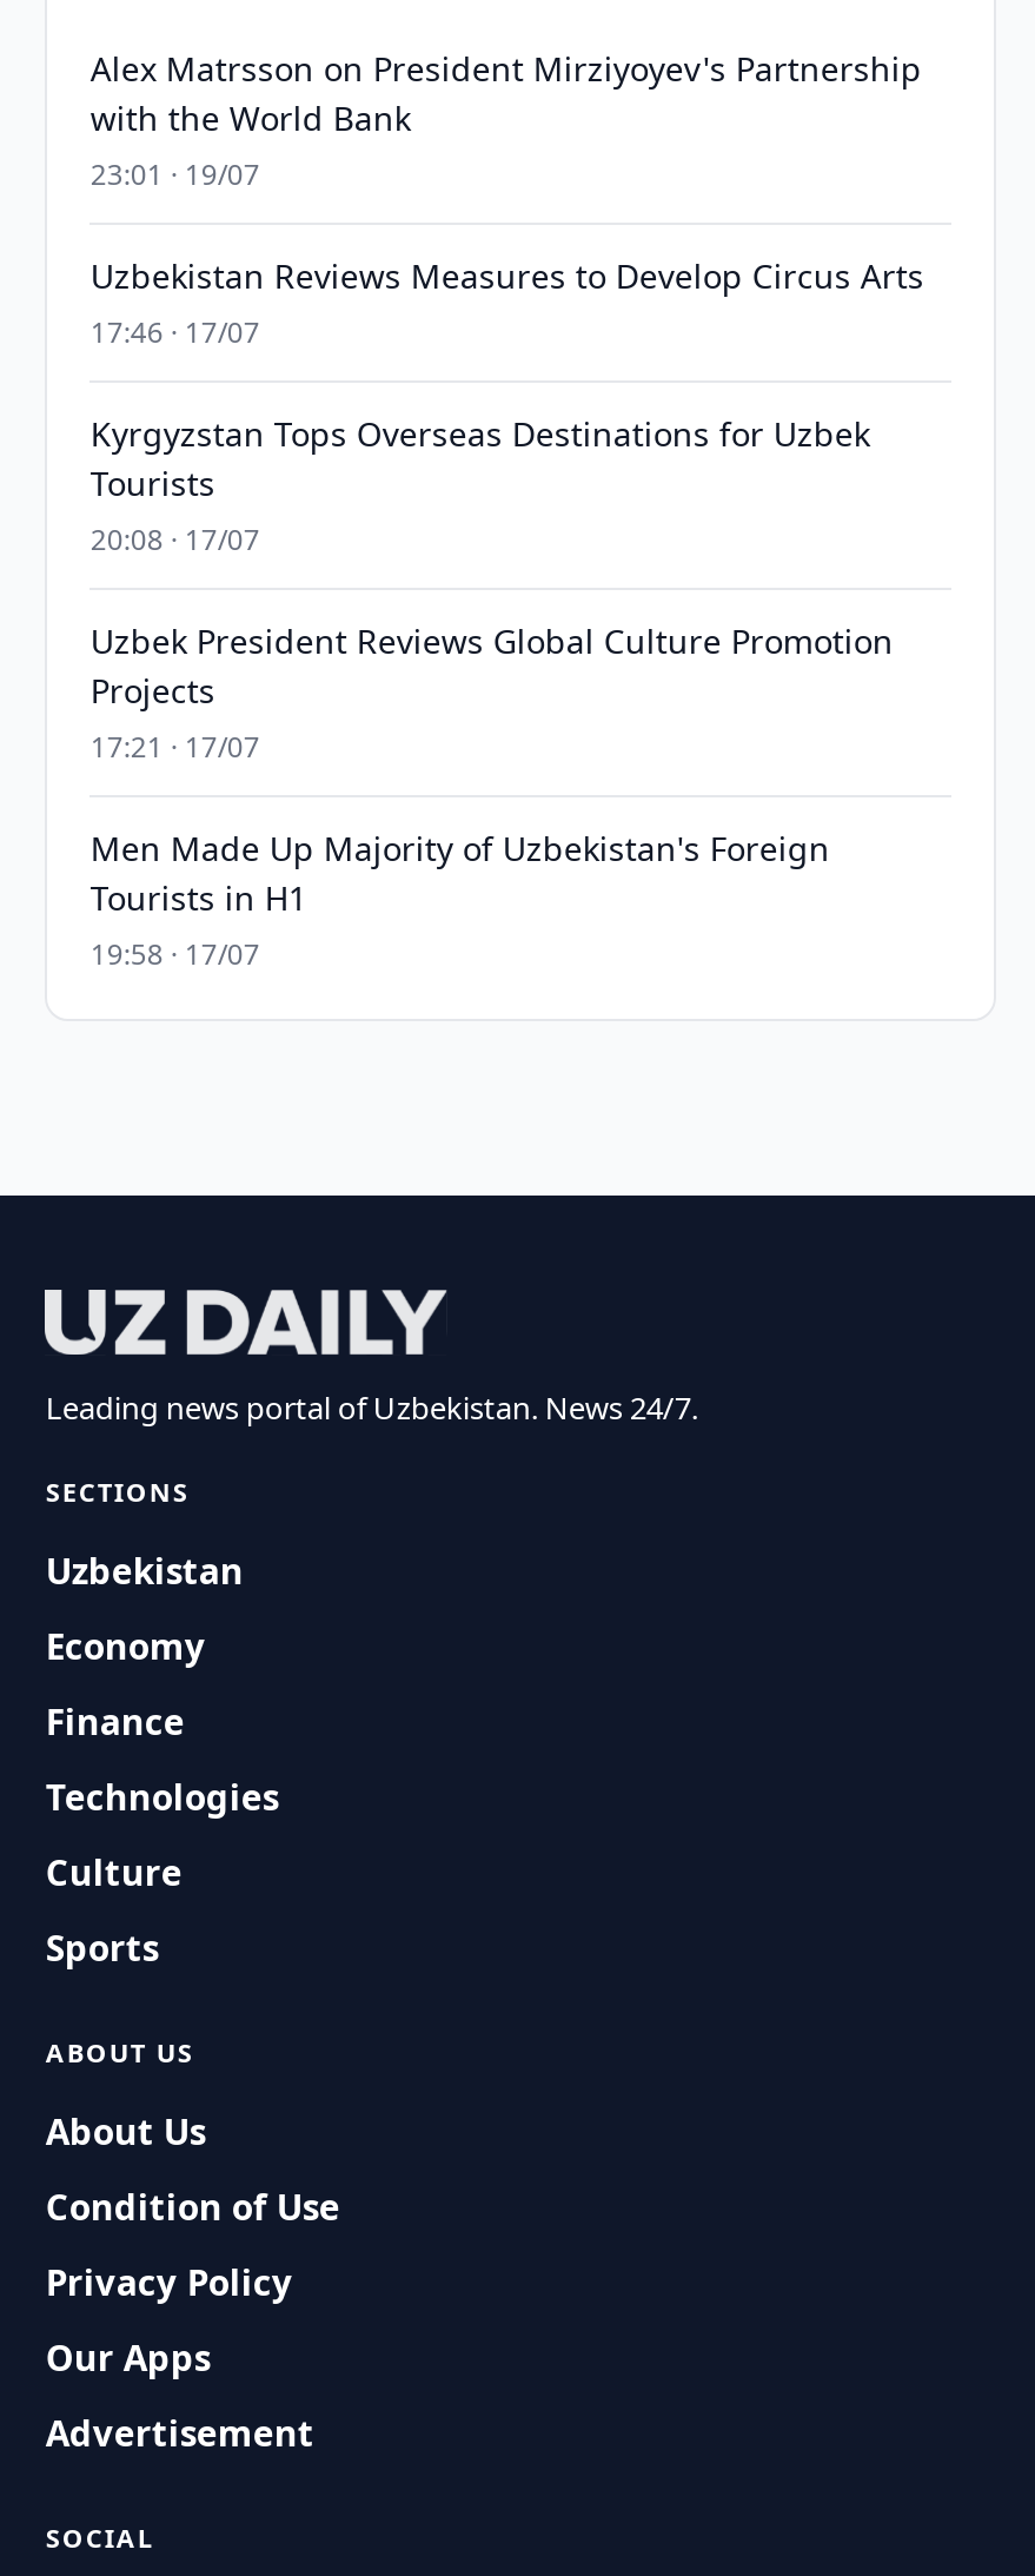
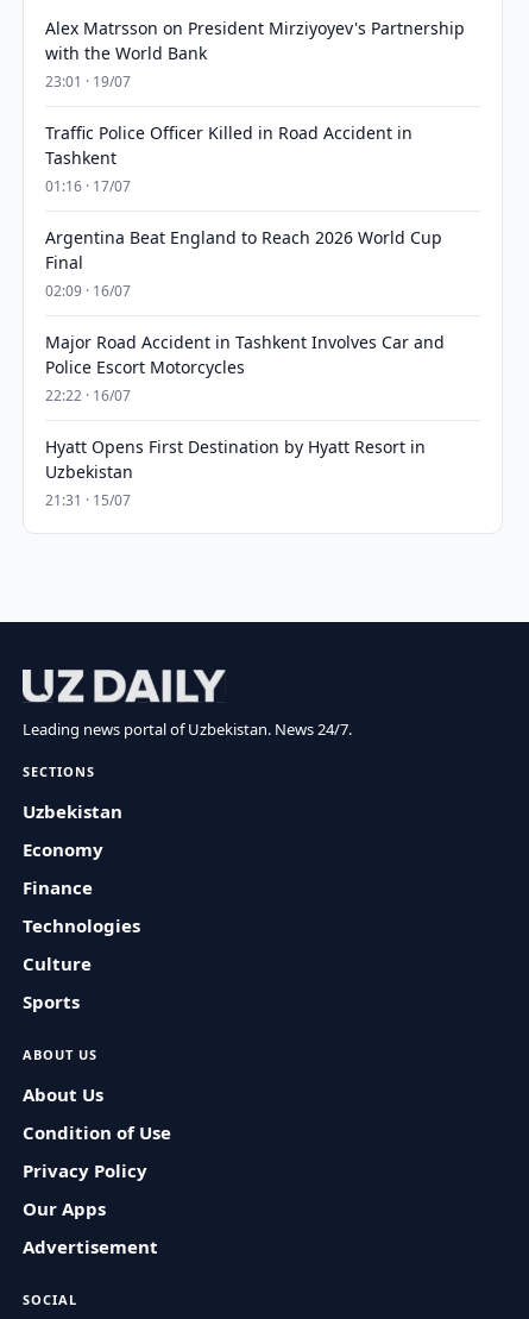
- Uzbekistan Reviews Measures to Develop Circus Arts
- 17:46 · 17/07
+ Traffic Police Officer Killed in Road Accident in
+ Tashkent
+ 01:16 · 17/07

- Kyrgyzstan Tops Overseas Destinations for Uzbek
- Tourists
- 20:08 · 17/07
+ Argentina Beat England to Reach 2026 World Cup
+ Final
+ 02:09 · 16/07

- Uzbek President Reviews Global Culture Promotion
- Projects
- 17:21 · 17/07
+ Major Road Accident in Tashkent Involves Car and
+ Police Escort Motorcycles
+ 22:22 · 16/07

- Men Made Up Majority of Uzbekistan's Foreign
- Tourists in H1
- 19:58 · 17/07
+ Hyatt Opens First Destination by Hyatt Resort in
+ Uzbekistan
+ 21:31 · 15/07
